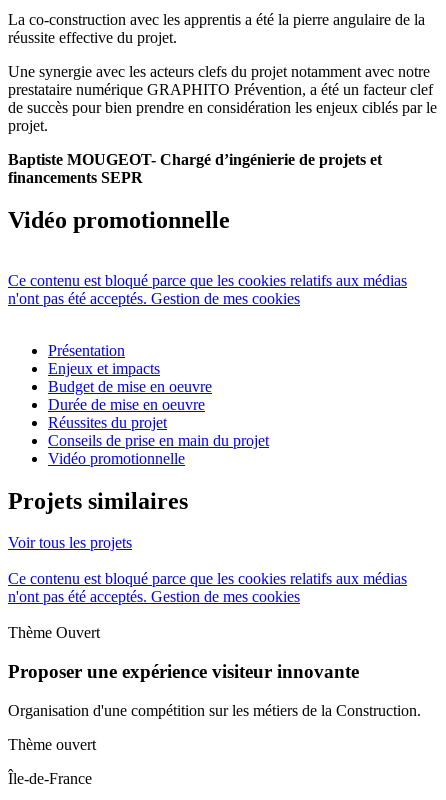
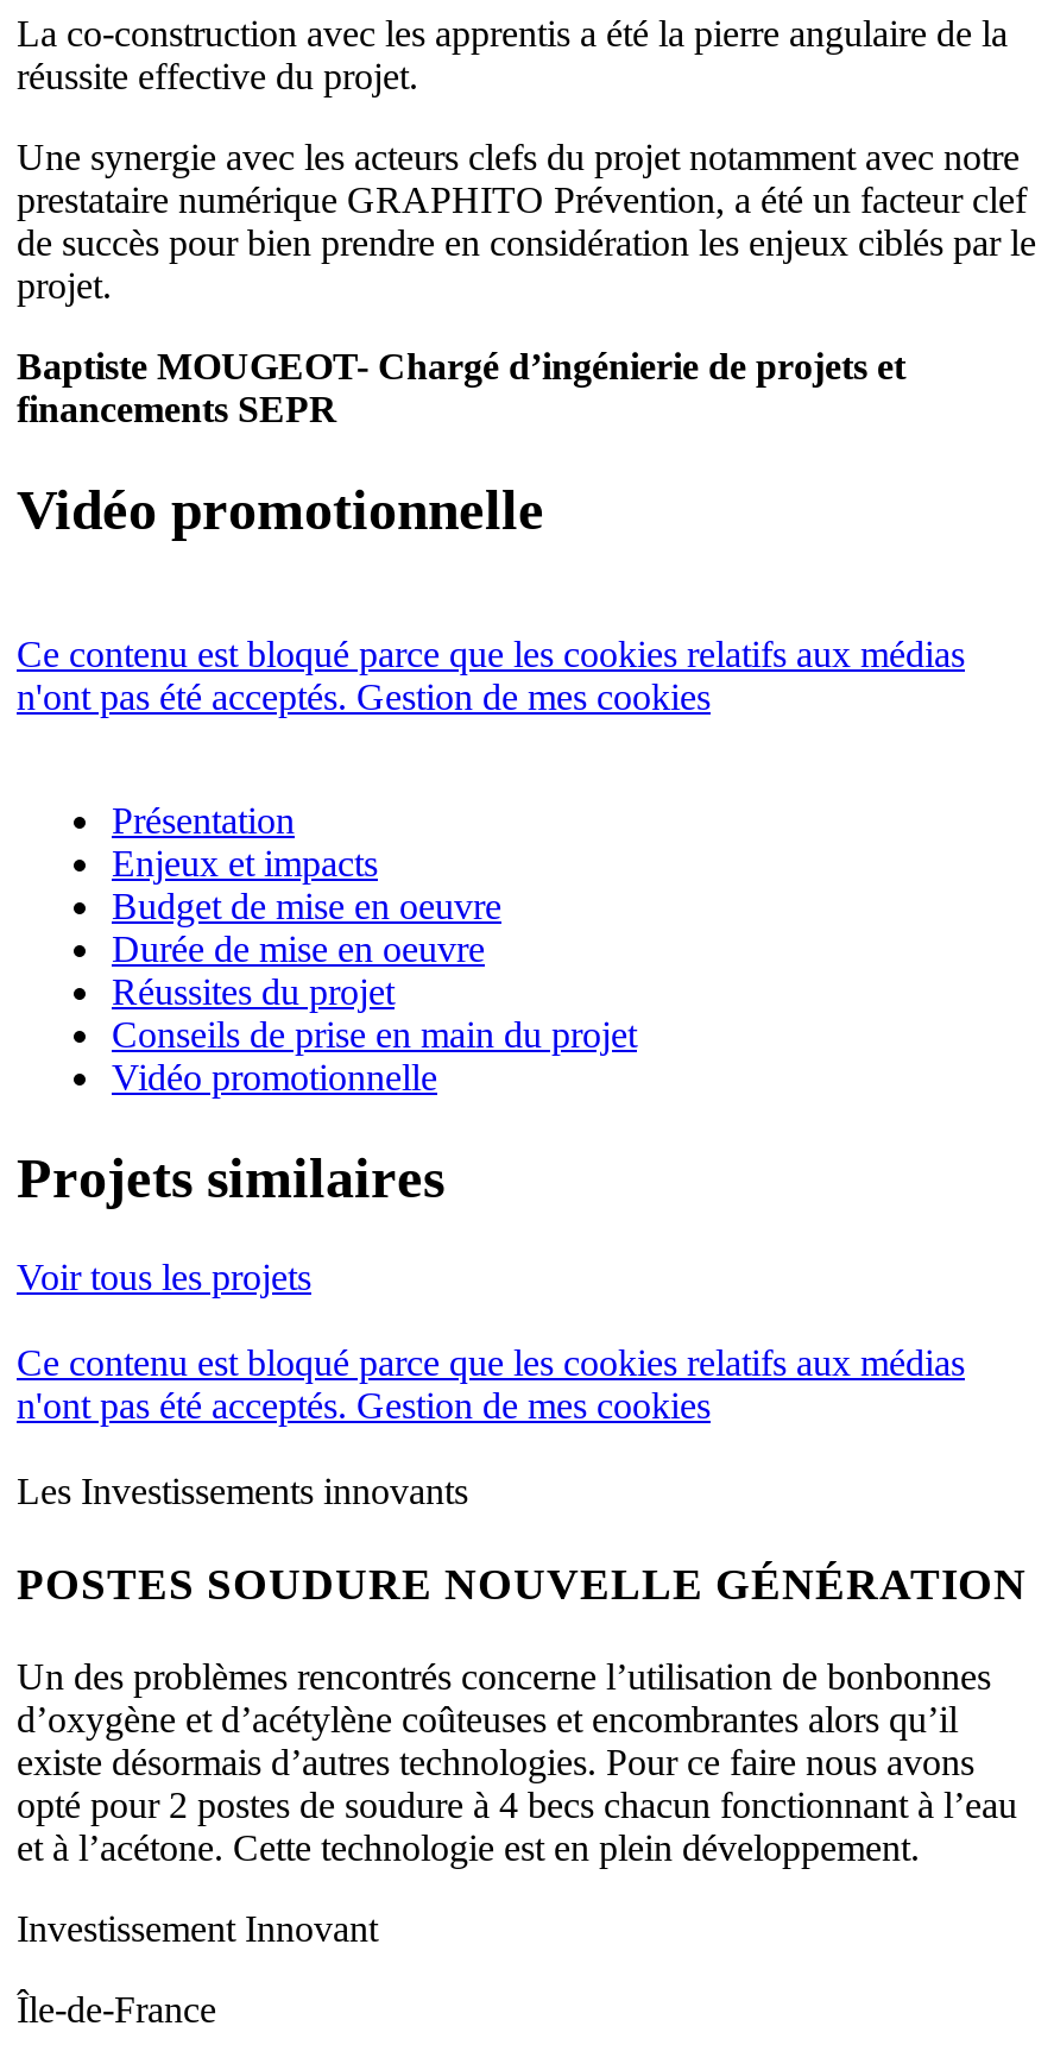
- Thème Ouvert
+ Les Investissements innovants

- Proposer une expérience visiteur innovante
+ POSTES SOUDURE NOUVELLE GÉNÉRATION

- Organisation d'une compétition sur les métiers de la Construction.
+ Un des problèmes rencontrés concerne l’utilisation de bonbonnes
+ d’oxygène et d’acétylène coûteuses et encombrantes alors qu’il
+ existe désormais d’autres technologies. Pour ce faire nous avons
+ opté pour 2 postes de soudure à 4 becs chacun fonctionnant à l’eau
+ et à l’acétone. Cette technologie est en plein développement.

- Thème ouvert
+ Investissement Innovant
